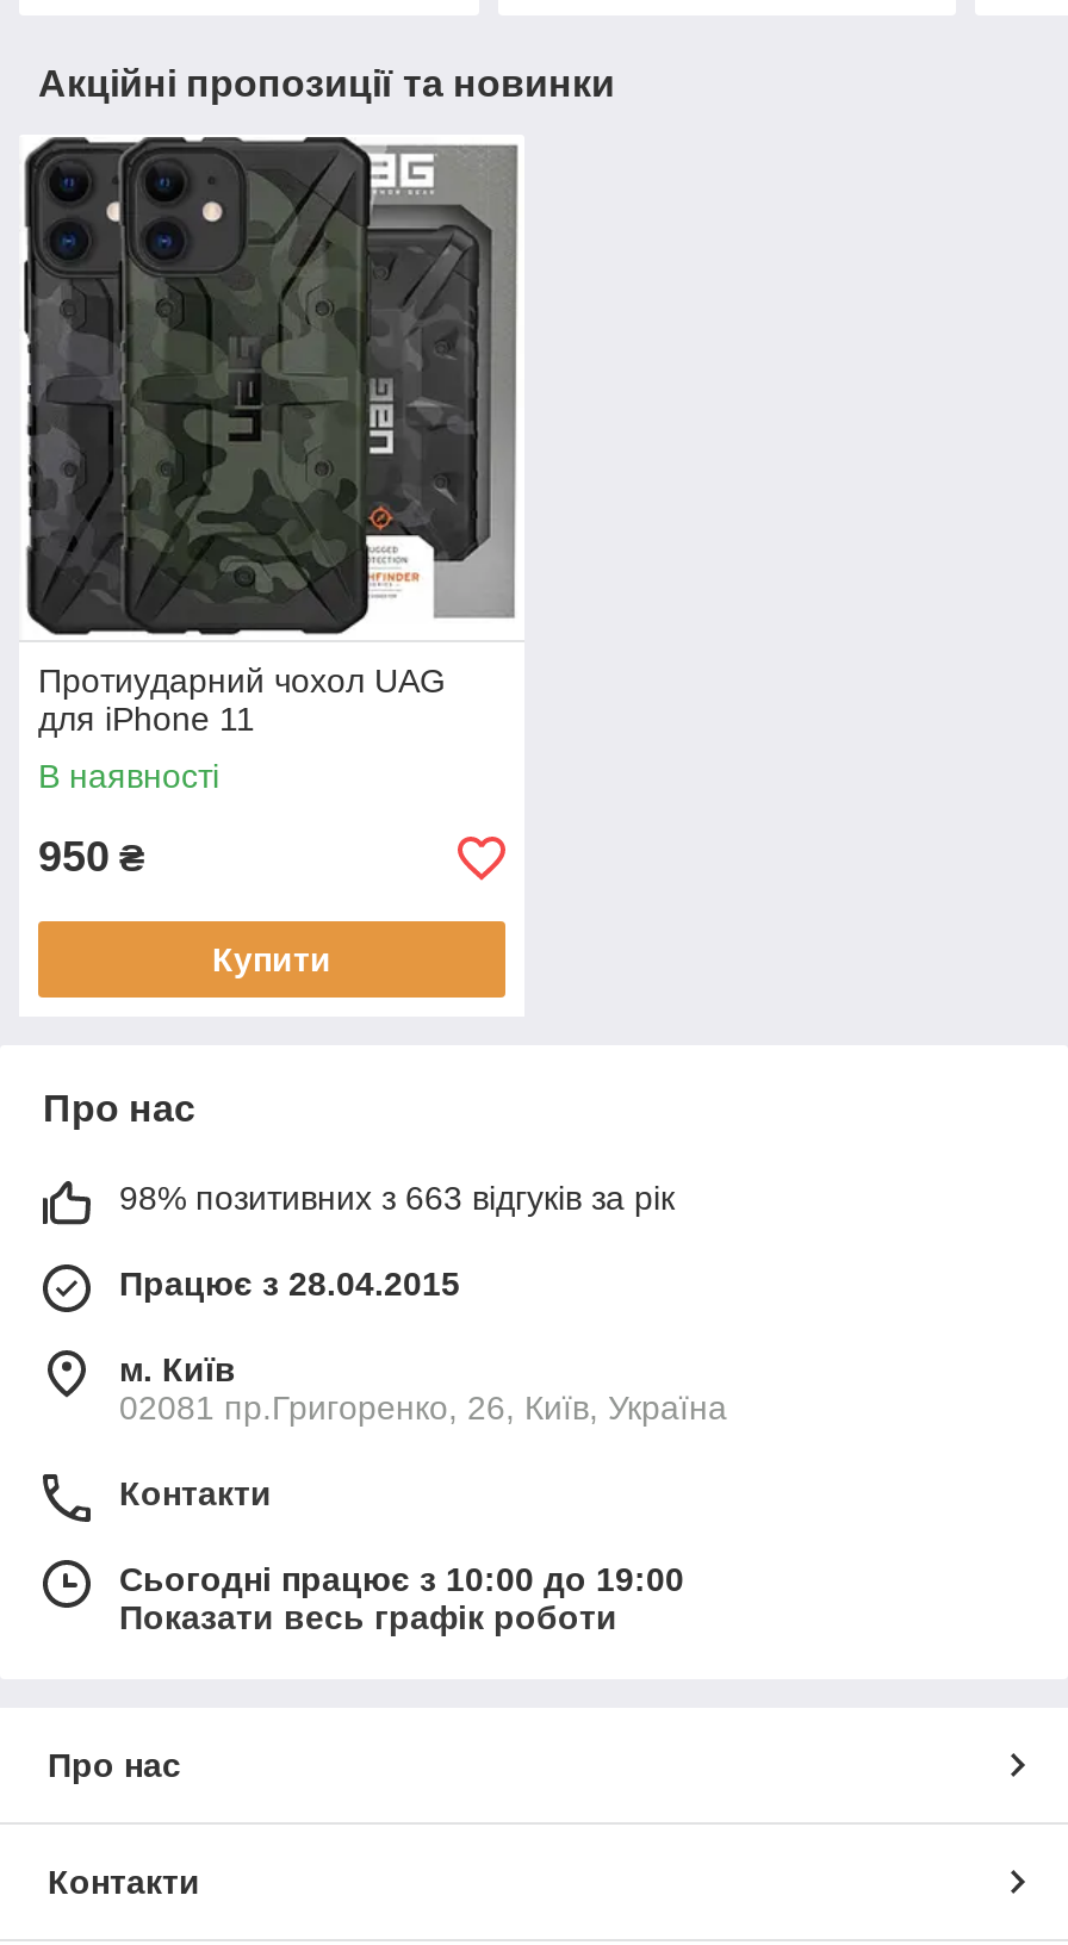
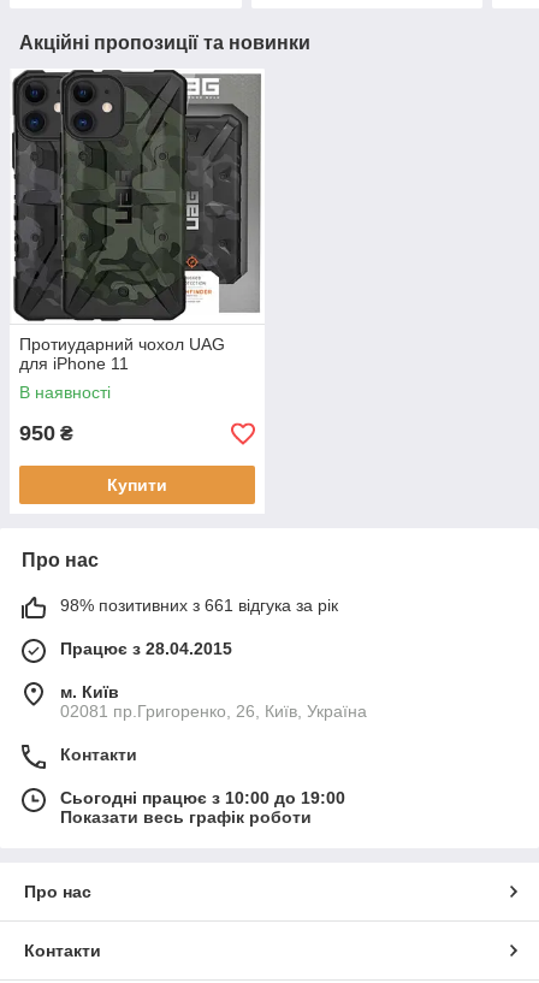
- 98% позитивних з 663 відгуків за рік
+ 98% позитивних з 661 відгука за рік
